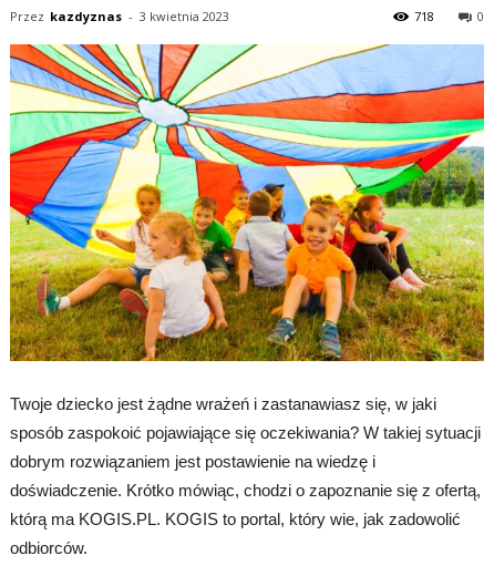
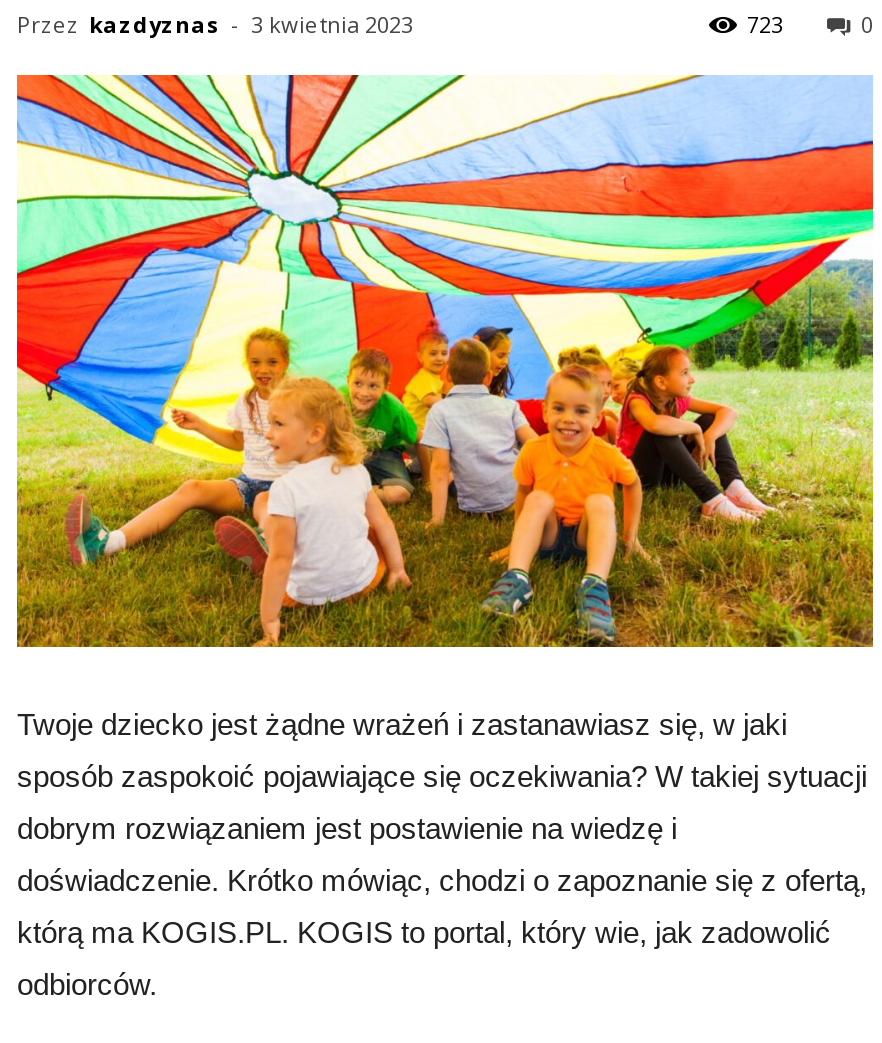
- 718
+ 723
